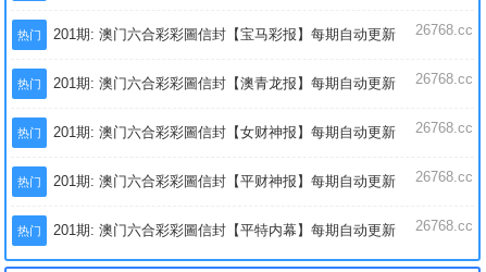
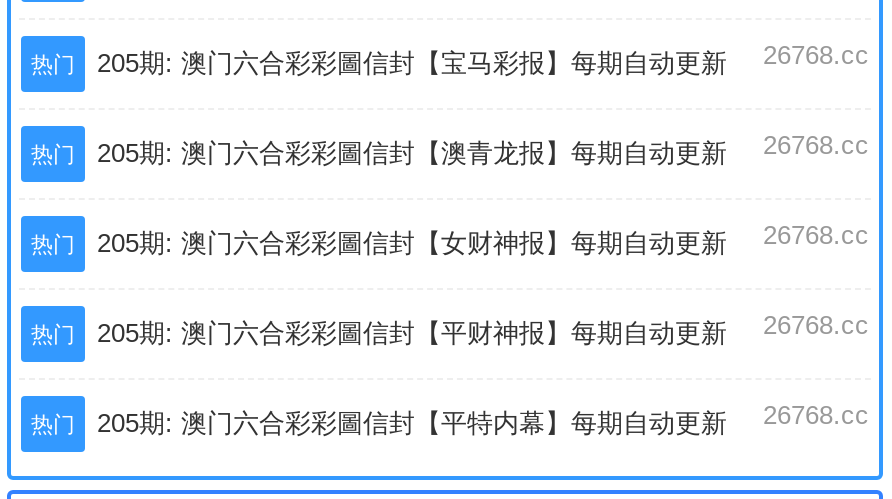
- 201期: 澳门六合彩彩圖信封【宝马彩报】每期自动更新
+ 205期: 澳门六合彩彩圖信封【宝马彩报】每期自动更新

- 201期: 澳门六合彩彩圖信封【澳青龙报】每期自动更新
+ 205期: 澳门六合彩彩圖信封【澳青龙报】每期自动更新

- 201期: 澳门六合彩彩圖信封【女财神报】每期自动更新
+ 205期: 澳门六合彩彩圖信封【女财神报】每期自动更新

- 201期: 澳门六合彩彩圖信封【平财神报】每期自动更新
+ 205期: 澳门六合彩彩圖信封【平财神报】每期自动更新

- 201期: 澳门六合彩彩圖信封【平特内幕】每期自动更新
+ 205期: 澳门六合彩彩圖信封【平特内幕】每期自动更新
